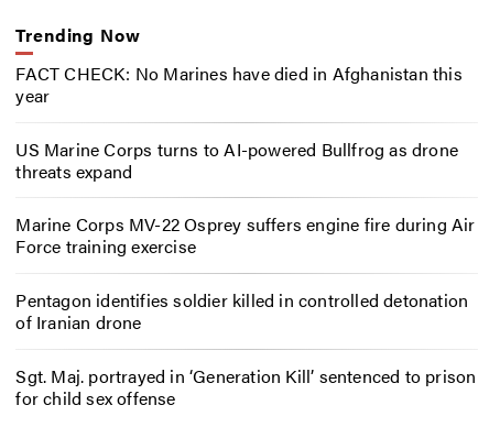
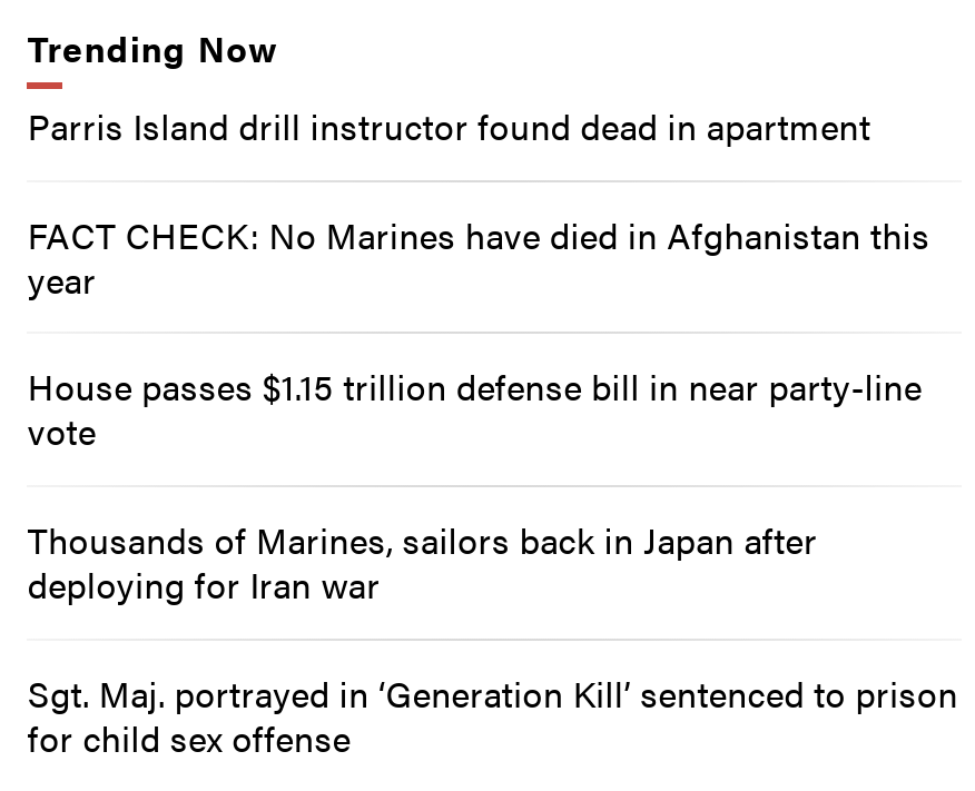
+ Parris Island drill instructor found dead in apartment

moved down: FACT CHECK: No Marines have died in Afghanistan this | year

- US Marine Corps turns to AI-powered Bullfrog as drone
- threats expand
- Marine Corps MV-22 Osprey suffers engine fire during Air
- Force training exercise
- Pentagon identifies soldier killed in controlled detonation
- of Iranian drone
+ House passes $1.15 trillion defense bill in near party-line
+ vote
+ Thousands of Marines, sailors back in Japan after
+ deploying for Iran war
